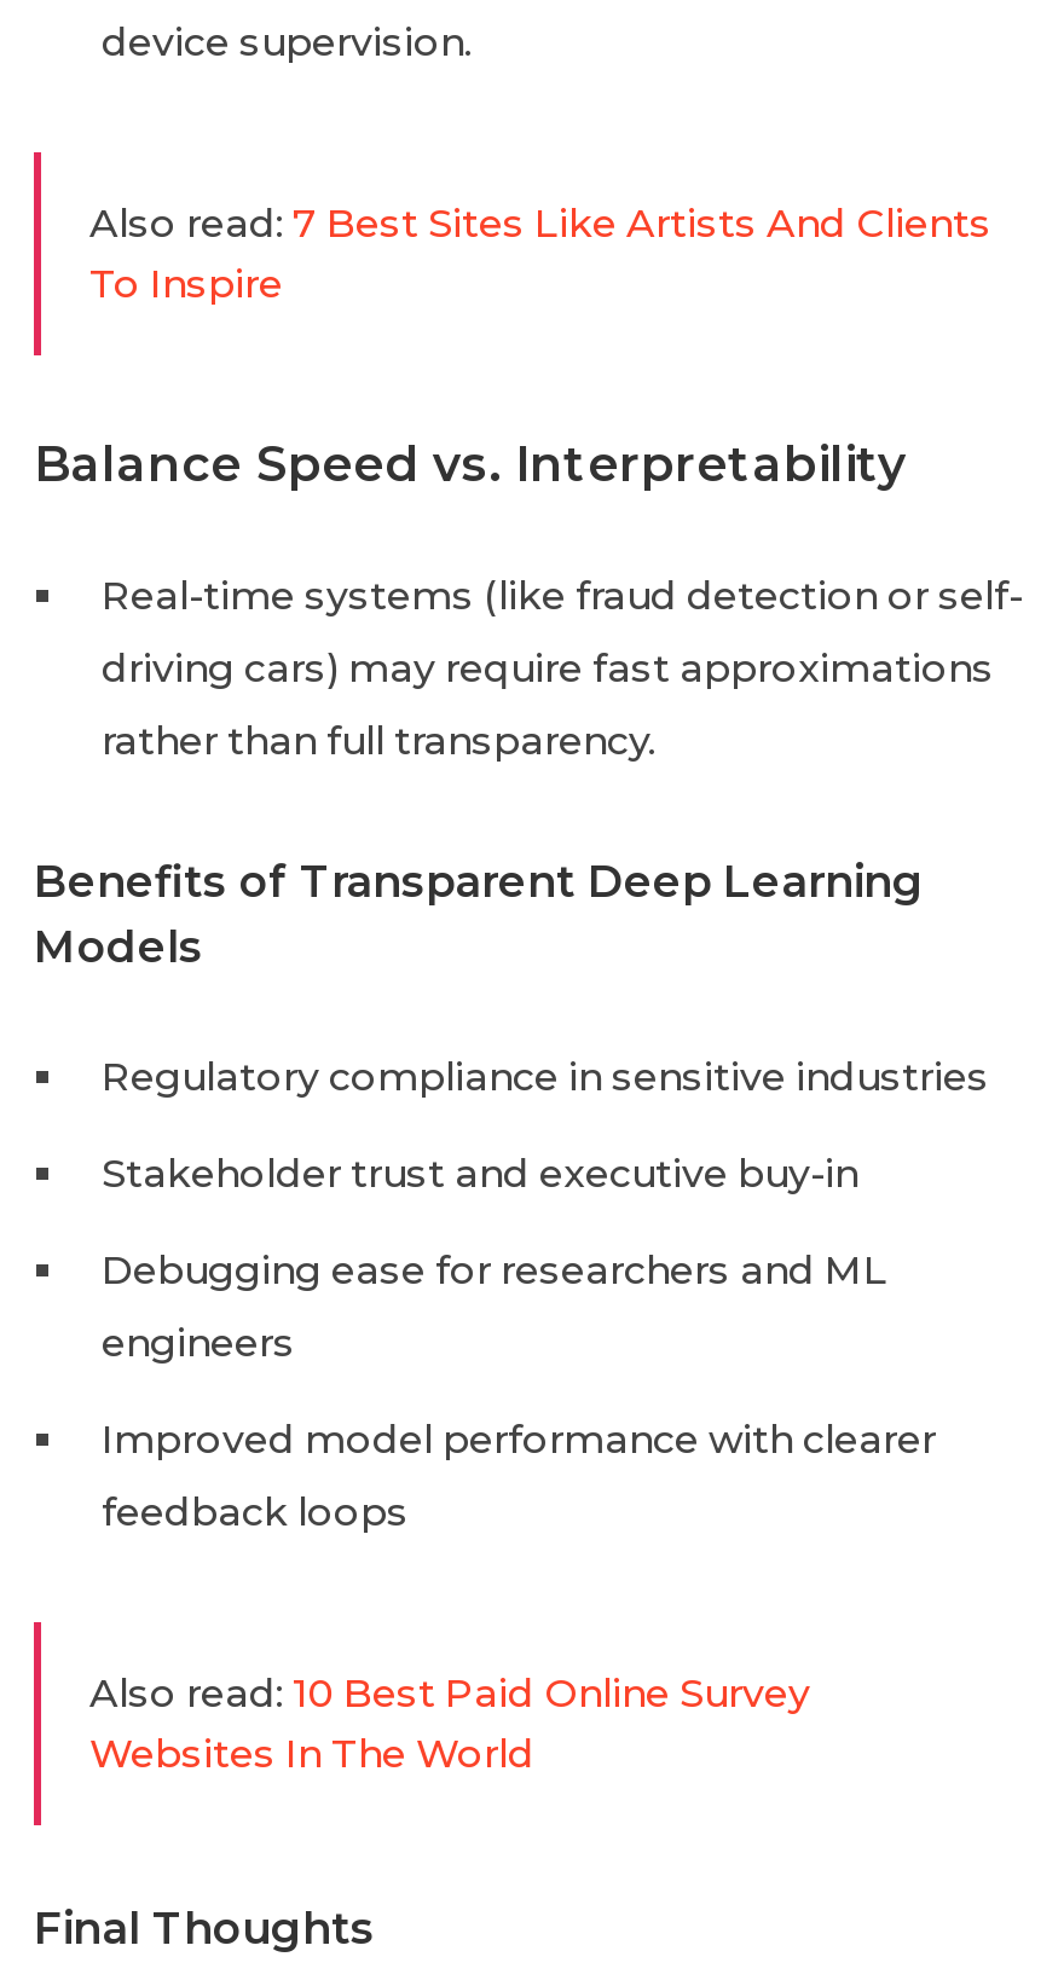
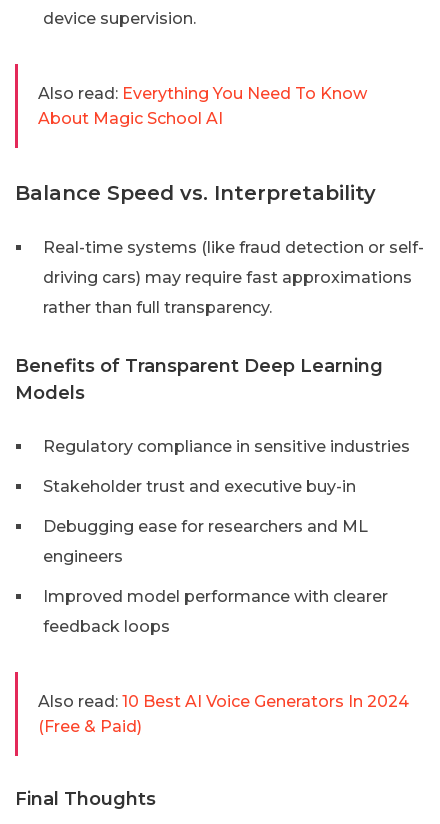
- Also read: 7 Best Sites Like Artists And Clients
- To Inspire
+ Also read: Everything You Need To Know
+ About Magic School AI

- Also read: 10 Best Paid Online Survey
- Websites In The World
+ Also read: 10 Best AI Voice Generators In 2024
+ (Free & Paid)
